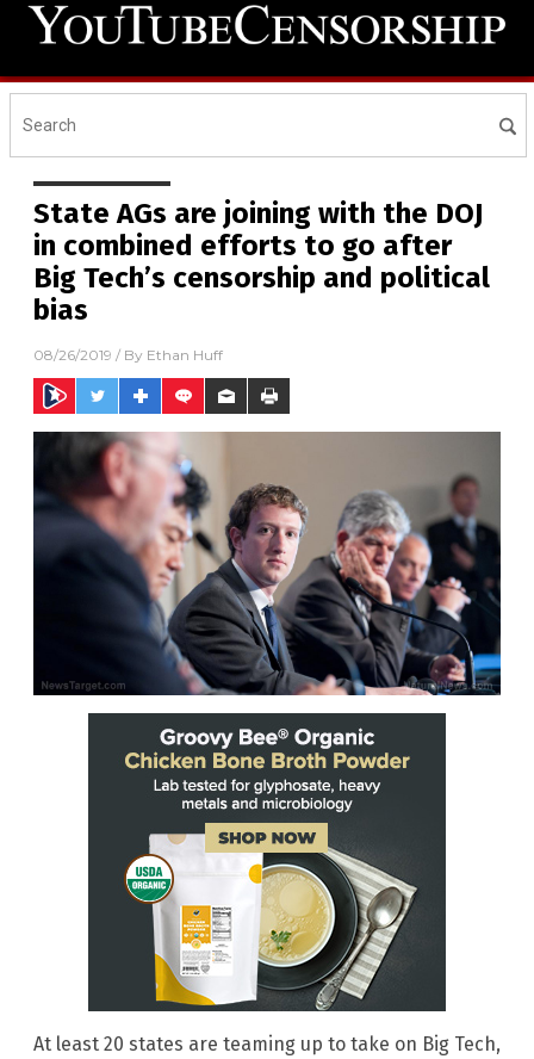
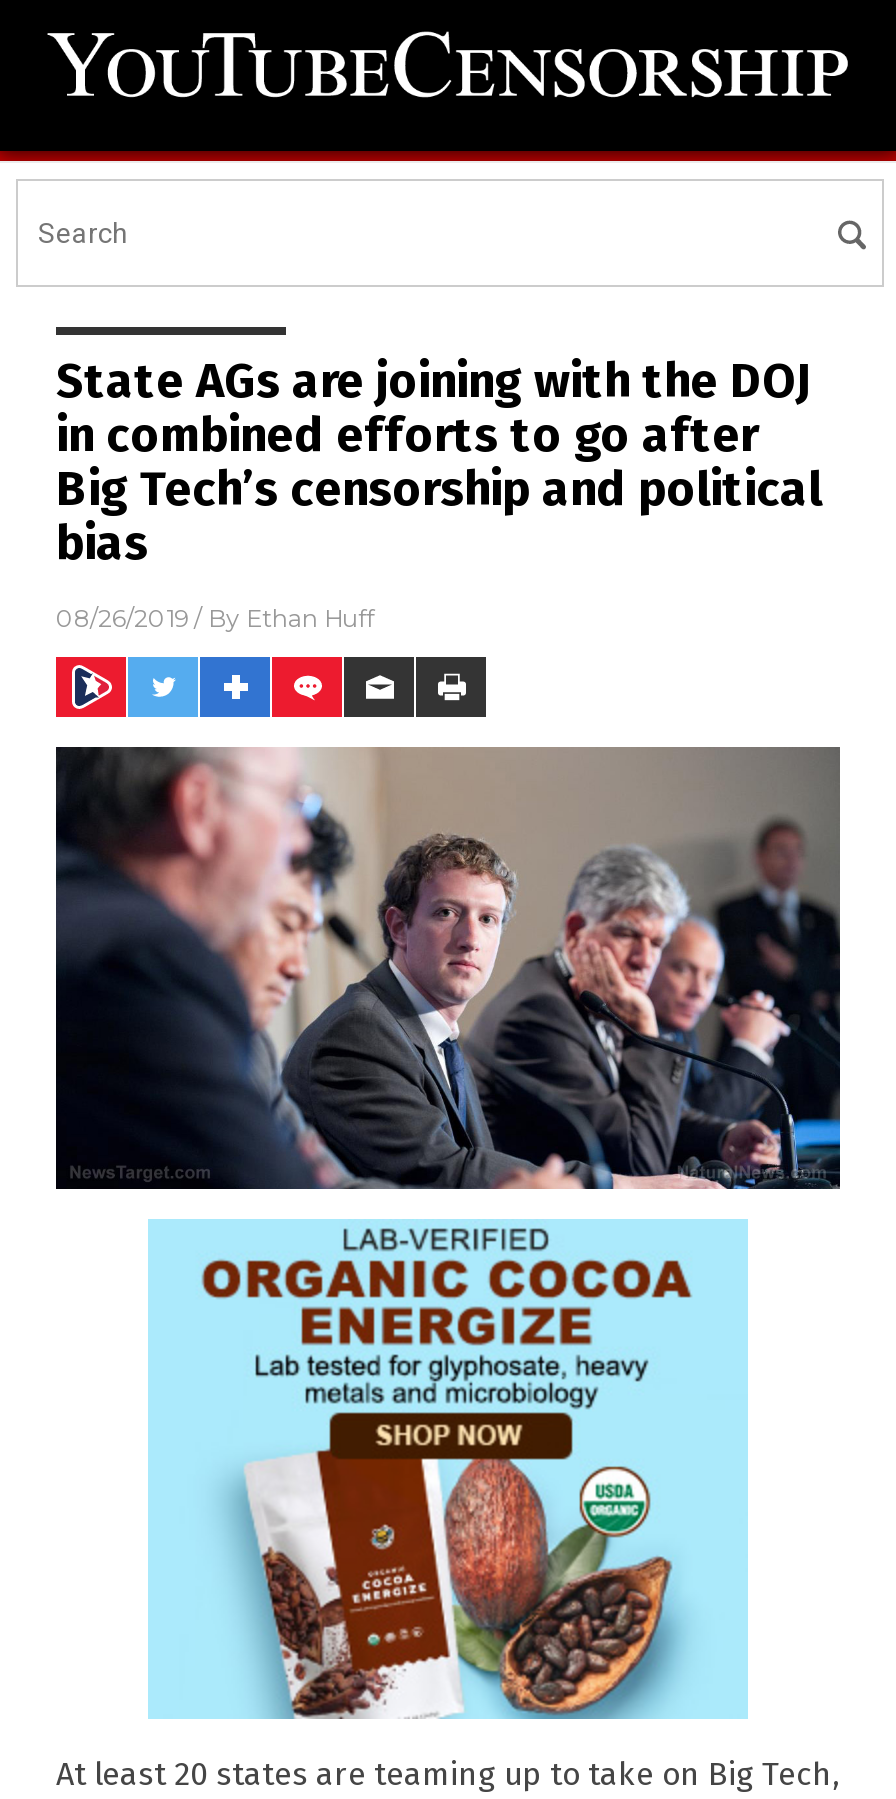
- [image]
+ [image]
